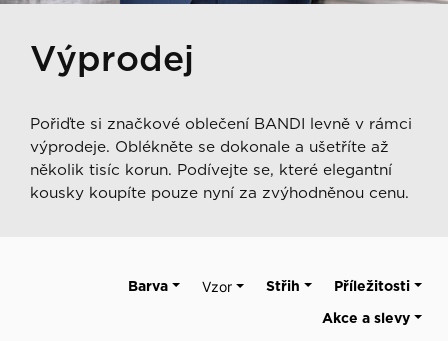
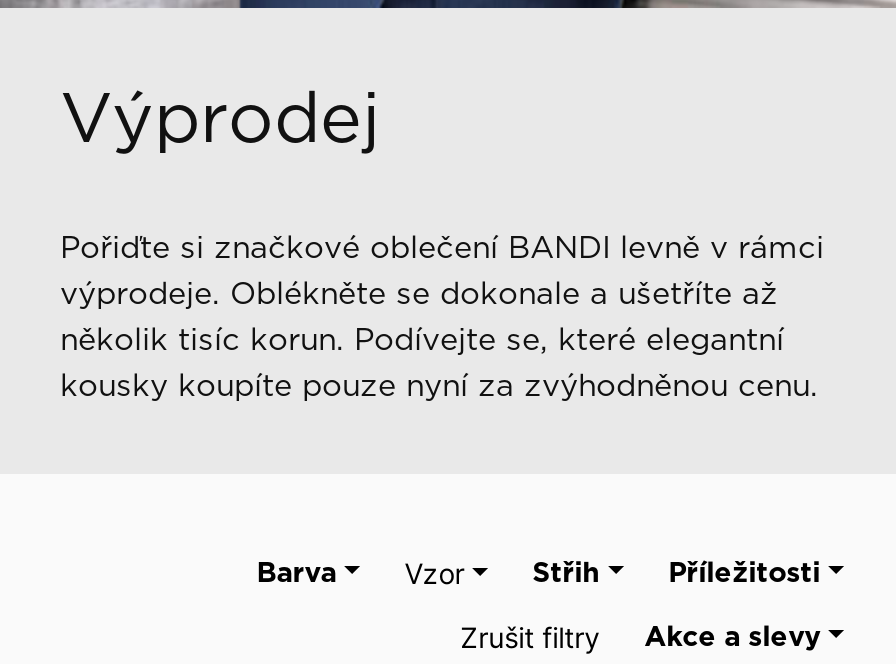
+ Zrušit filtry
